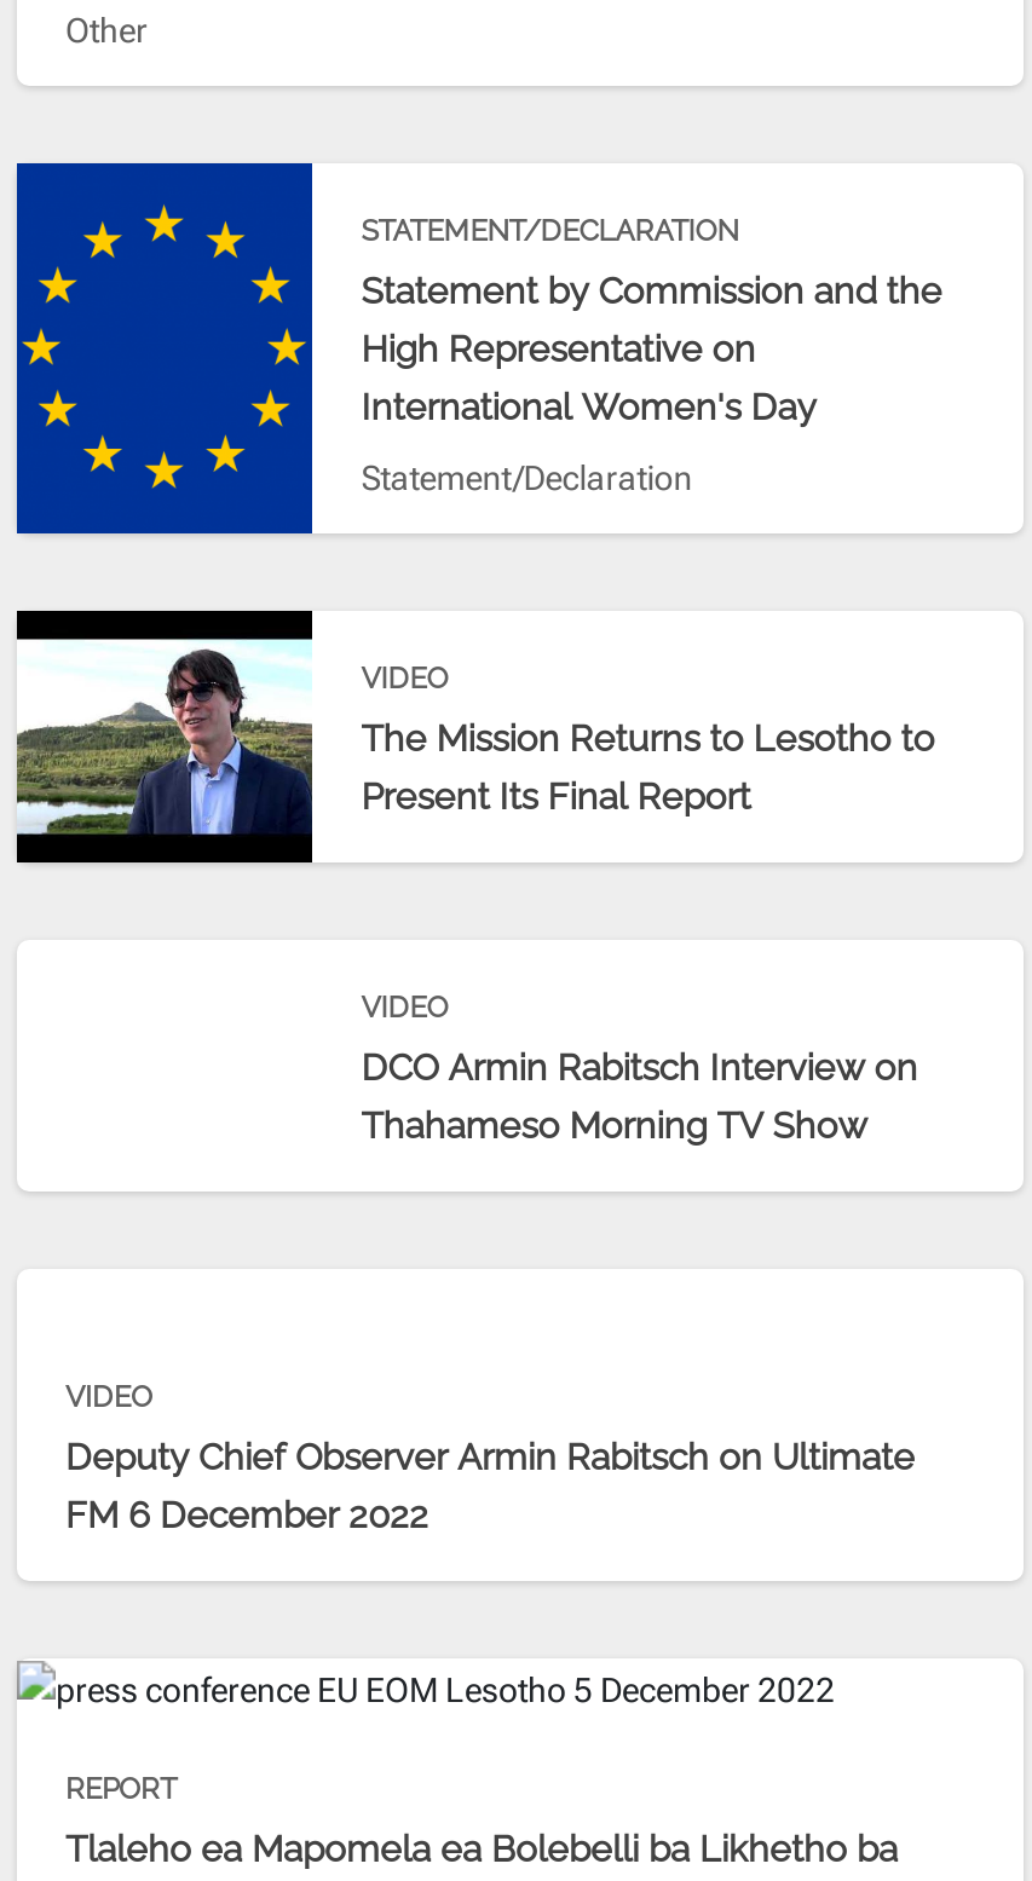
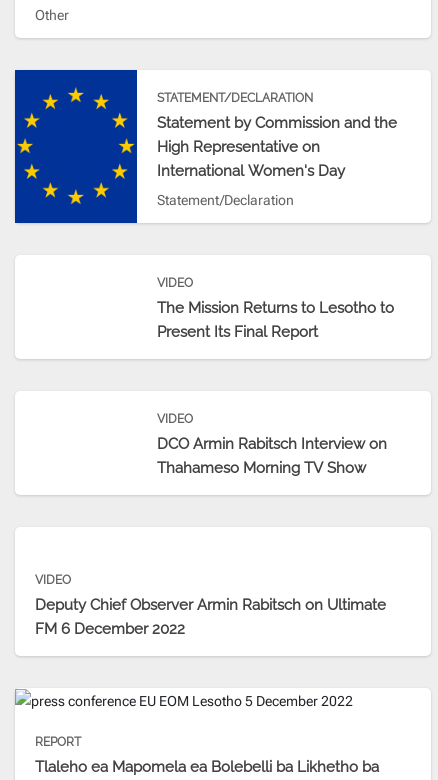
- [image]
